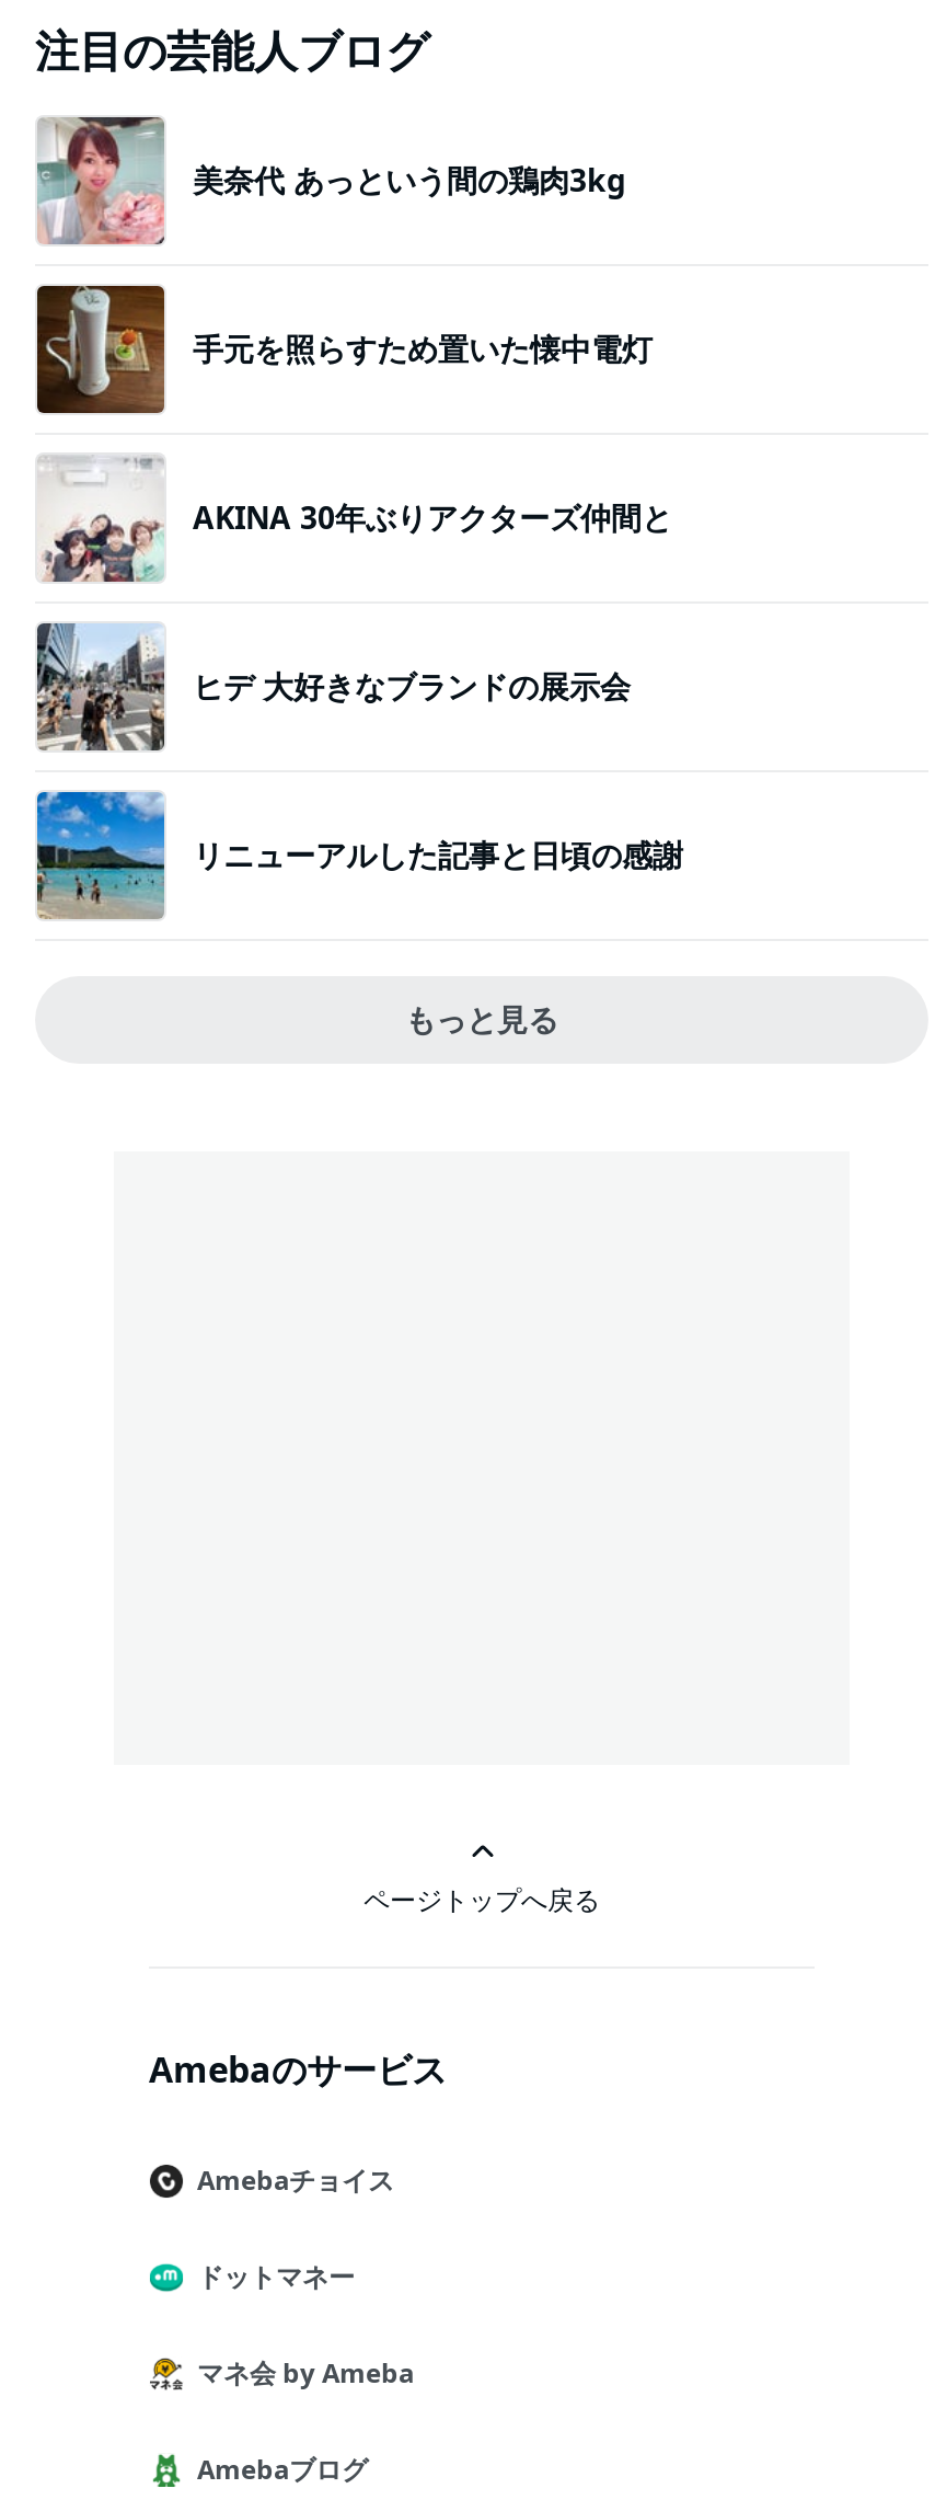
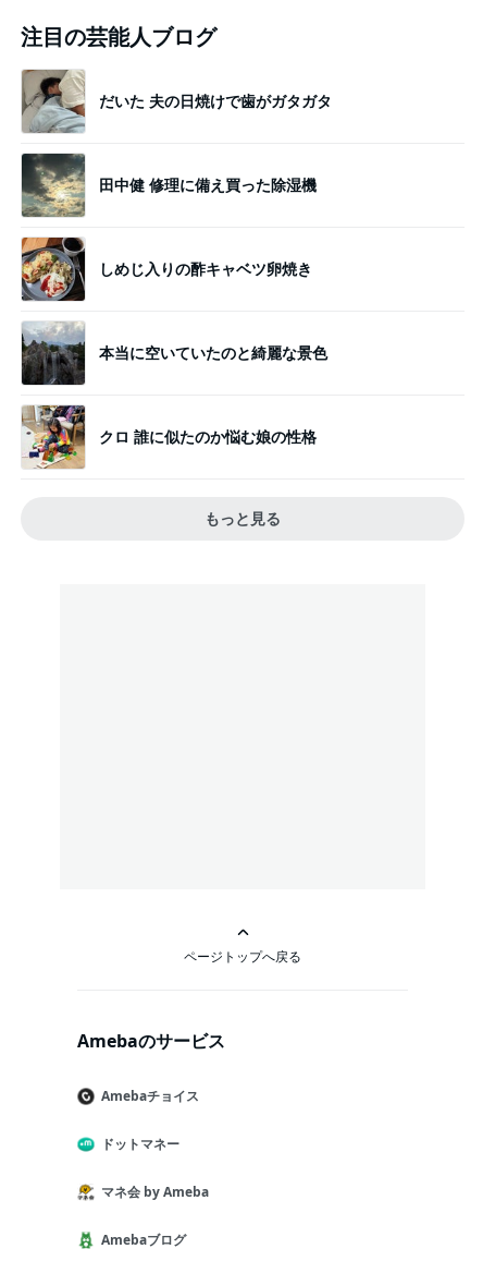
- [image]
- 美奈代 あっという間の鶏肉3kg
+ [image]
+ だいた 夫の日焼けで歯がガタガタ

- [image]
- 手元を照らすため置いた懐中電灯
+ [image]
+ 田中健 修理に備え買った除湿機

- [image]
- AKINA 30年ぶりアクターズ仲間と
+ [image]
+ しめじ入りの酢キャベツ卵焼き

- [image]
- ヒデ 大好きなブランドの展示会
+ [image]
+ 本当に空いていたのと綺麗な景色

- [image]
- リニューアルした記事と日頃の感謝
+ [image]
+ クロ 誰に似たのか悩む娘の性格
